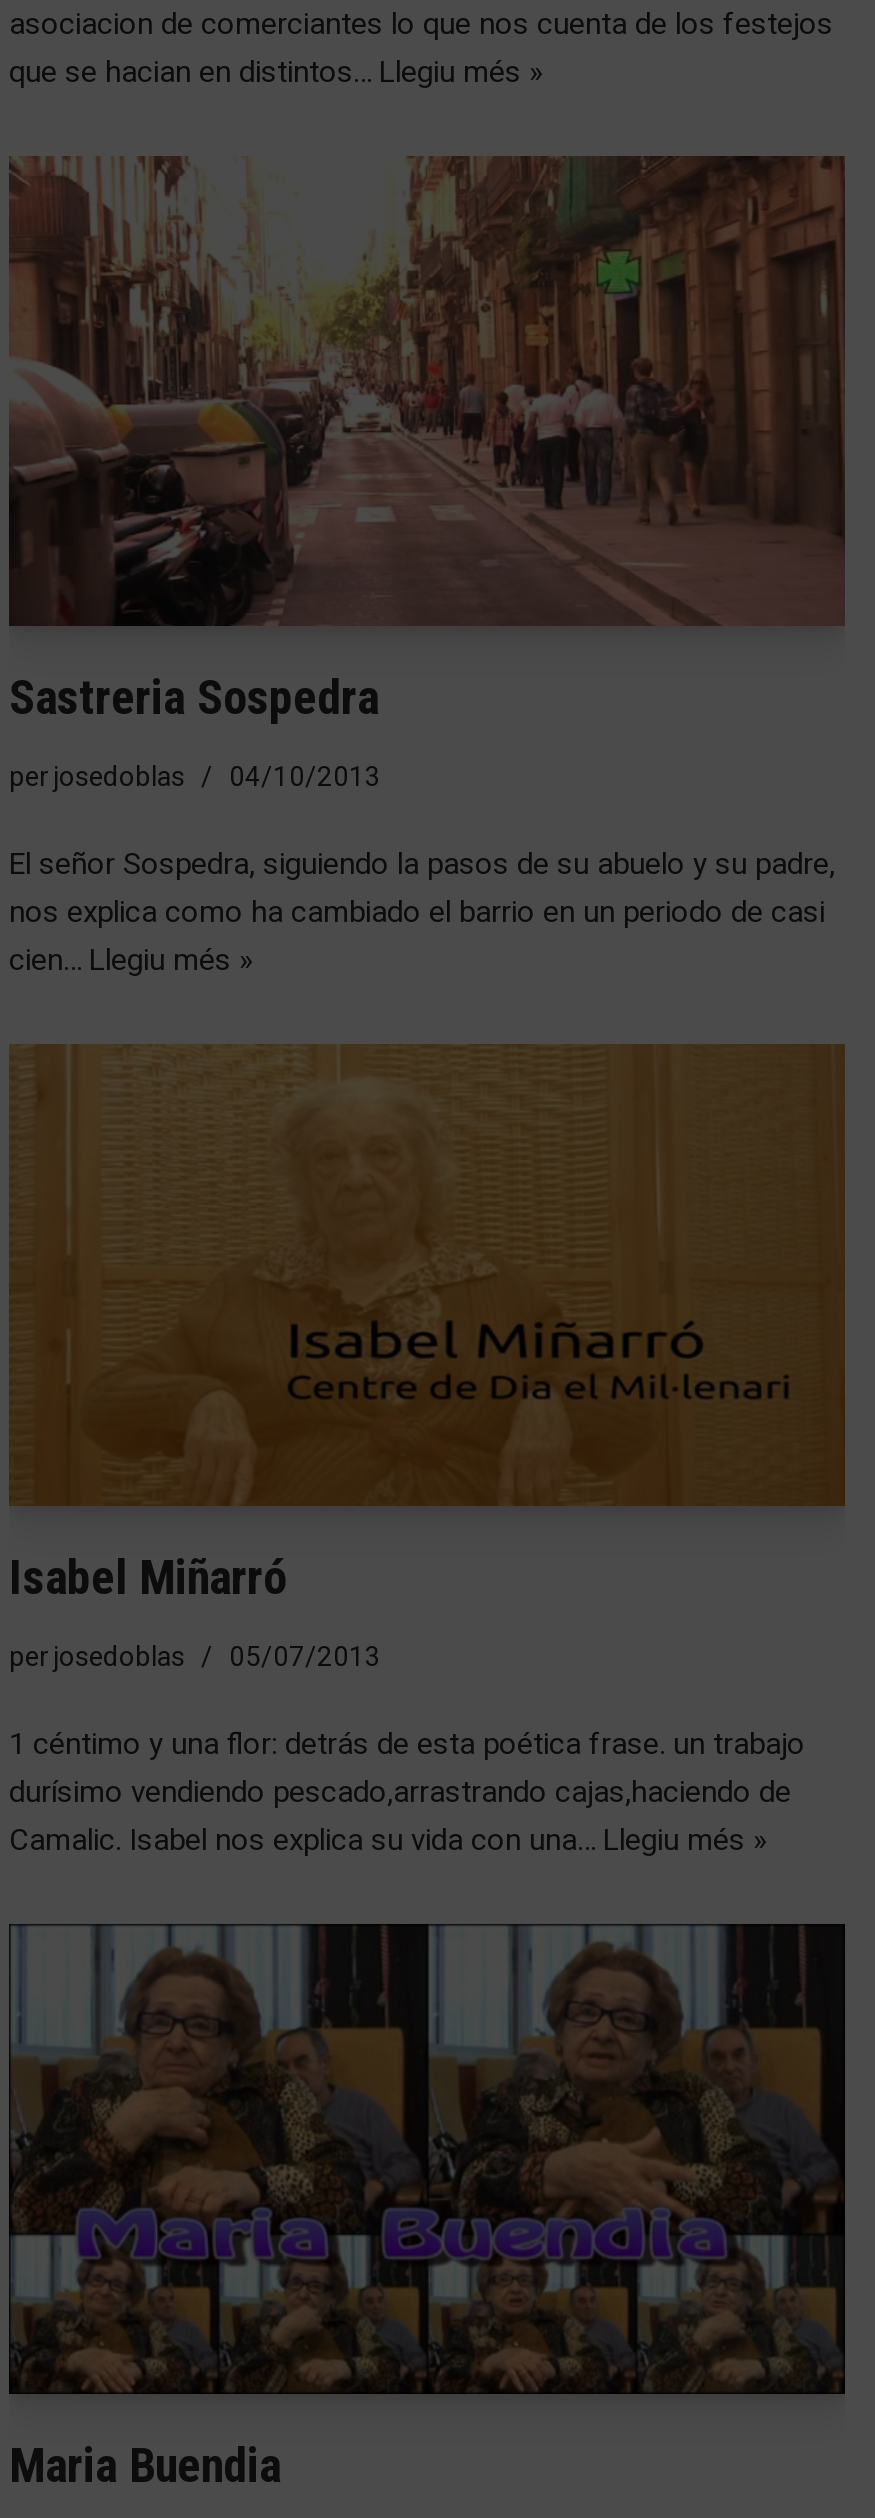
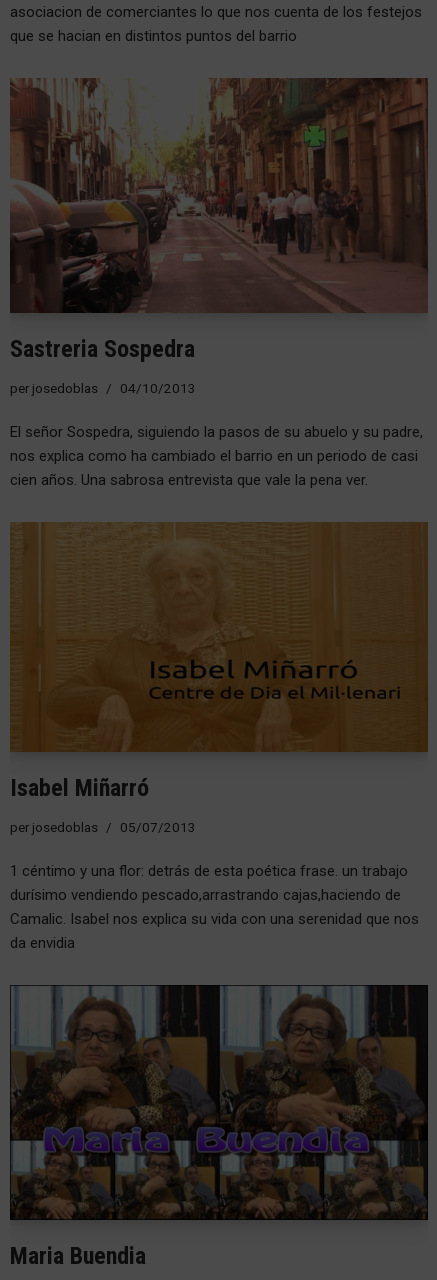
- que se hacian en distintos… Llegiu més »
+ que se hacian en distintos puntos del barrio

- cien… Llegiu més »
+ cien años. Una sabrosa entrevista que vale la pena ver.

- Camalic. Isabel nos explica su vida con una… Llegiu més »
+ Camalic. Isabel nos explica su vida con una serenidad que nos
+ da envidia
